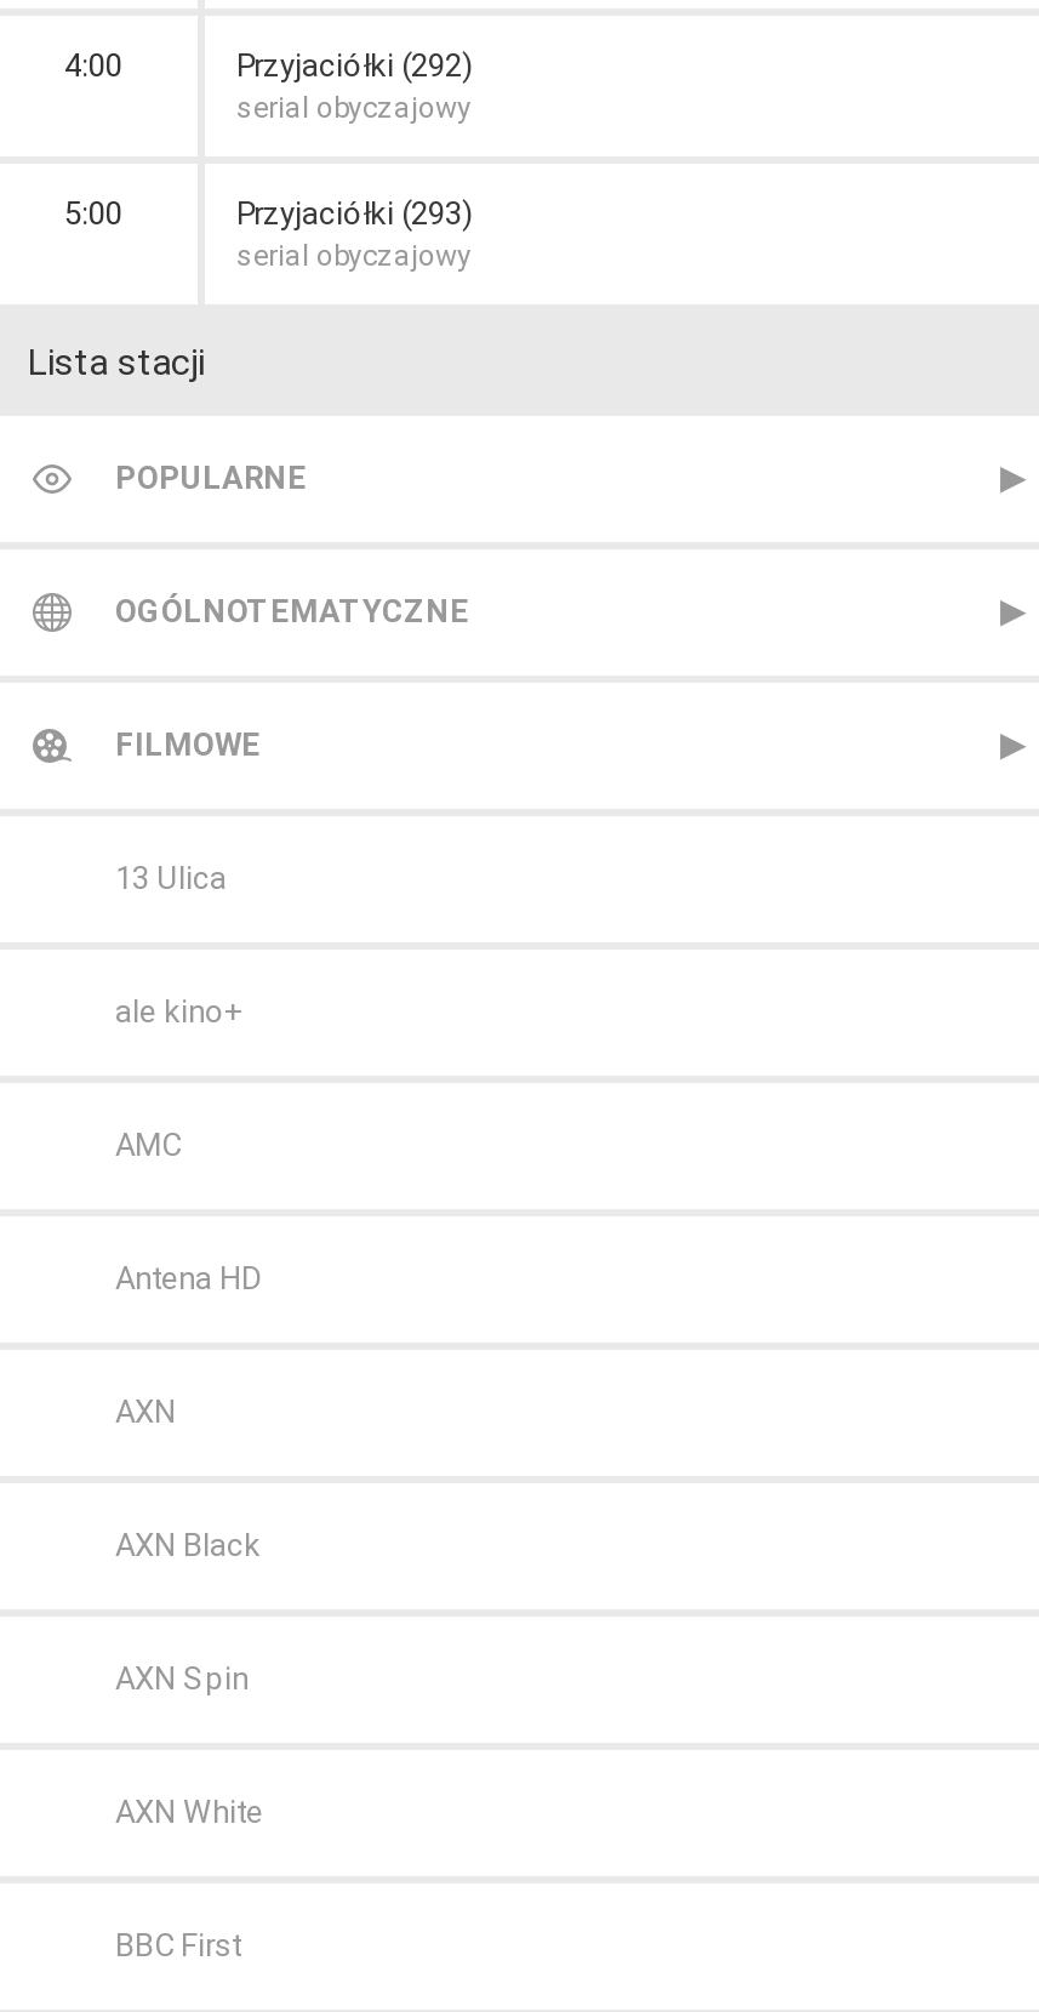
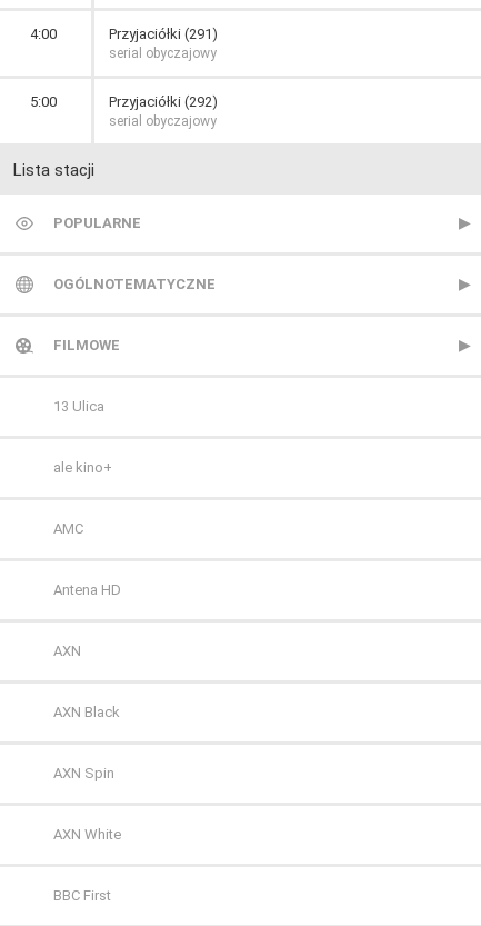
moved down: Przyjaciółki (292)

+ Przyjaciółki (291)

- Przyjaciółki (293)
